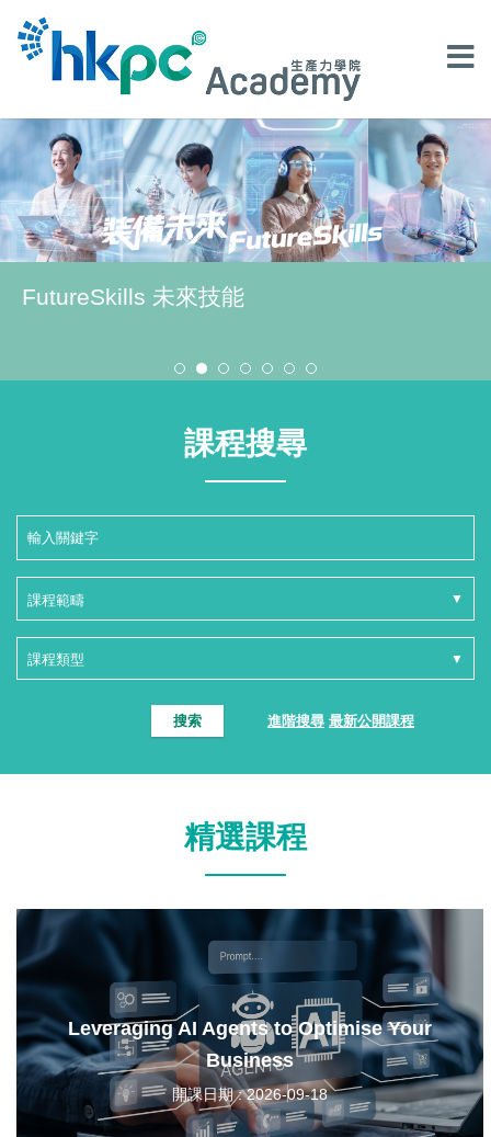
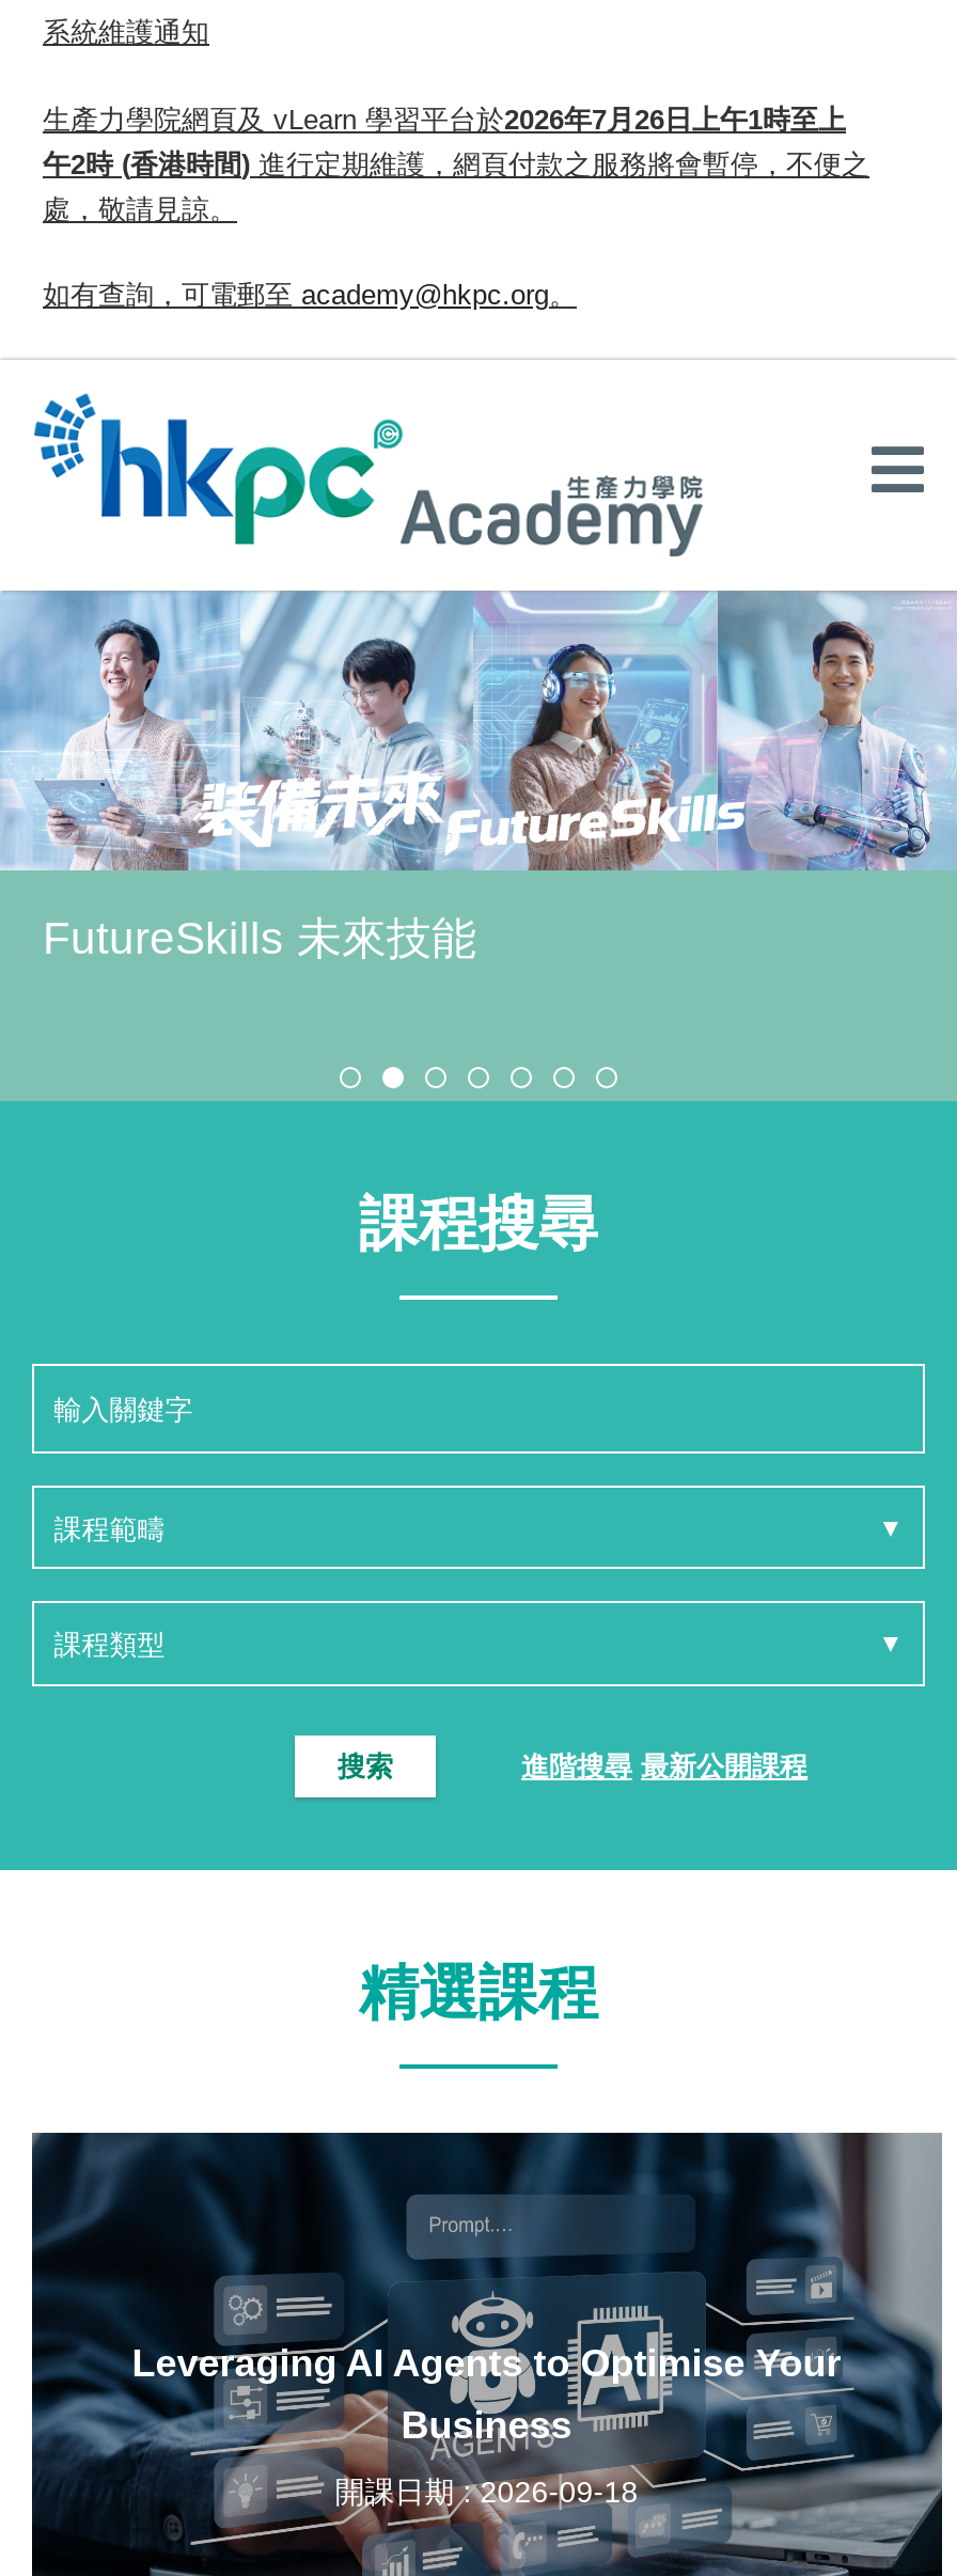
+ 系統維護通知
+ 生產力學院網頁及vLearn學習平台於2026年7月26日上午1時至上
+ 午2時(香港時間)進行定期維護，網頁付款之服務將會暫停，不便之
+ 處，敬請見諒。
+ 如有查詢，可電郵至academy@hkpc.org。
